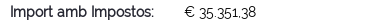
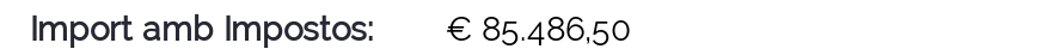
- Import amb Impostos: € 35.351,38
+ Import amb Impostos: € 85.486,50
